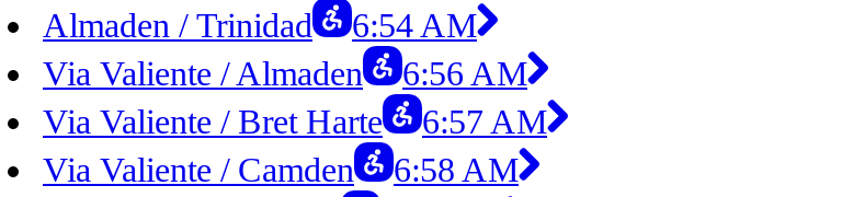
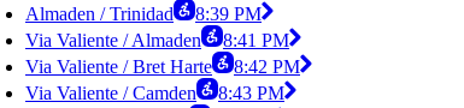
- Almaden / Trinidad 6:54 AM
+ Almaden / Trinidad 8:39 PM

- Via Valiente / Almaden 6:56 AM
+ Via Valiente / Almaden 8:41 PM

- Via Valiente / Bret Harte 6:57 AM
+ Via Valiente / Bret Harte 8:42 PM

- Via Valiente / Camden 6:58 AM
+ Via Valiente / Camden 8:43 PM
